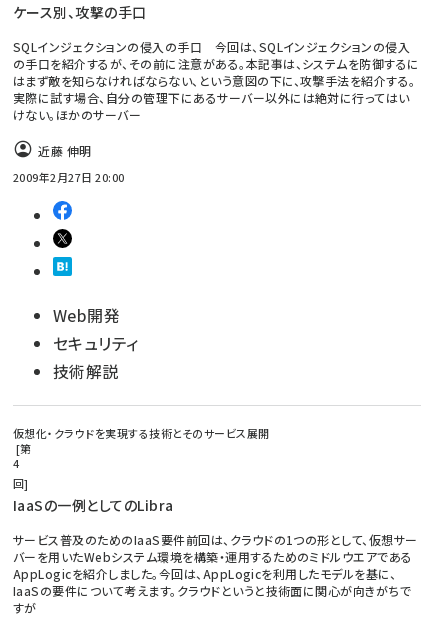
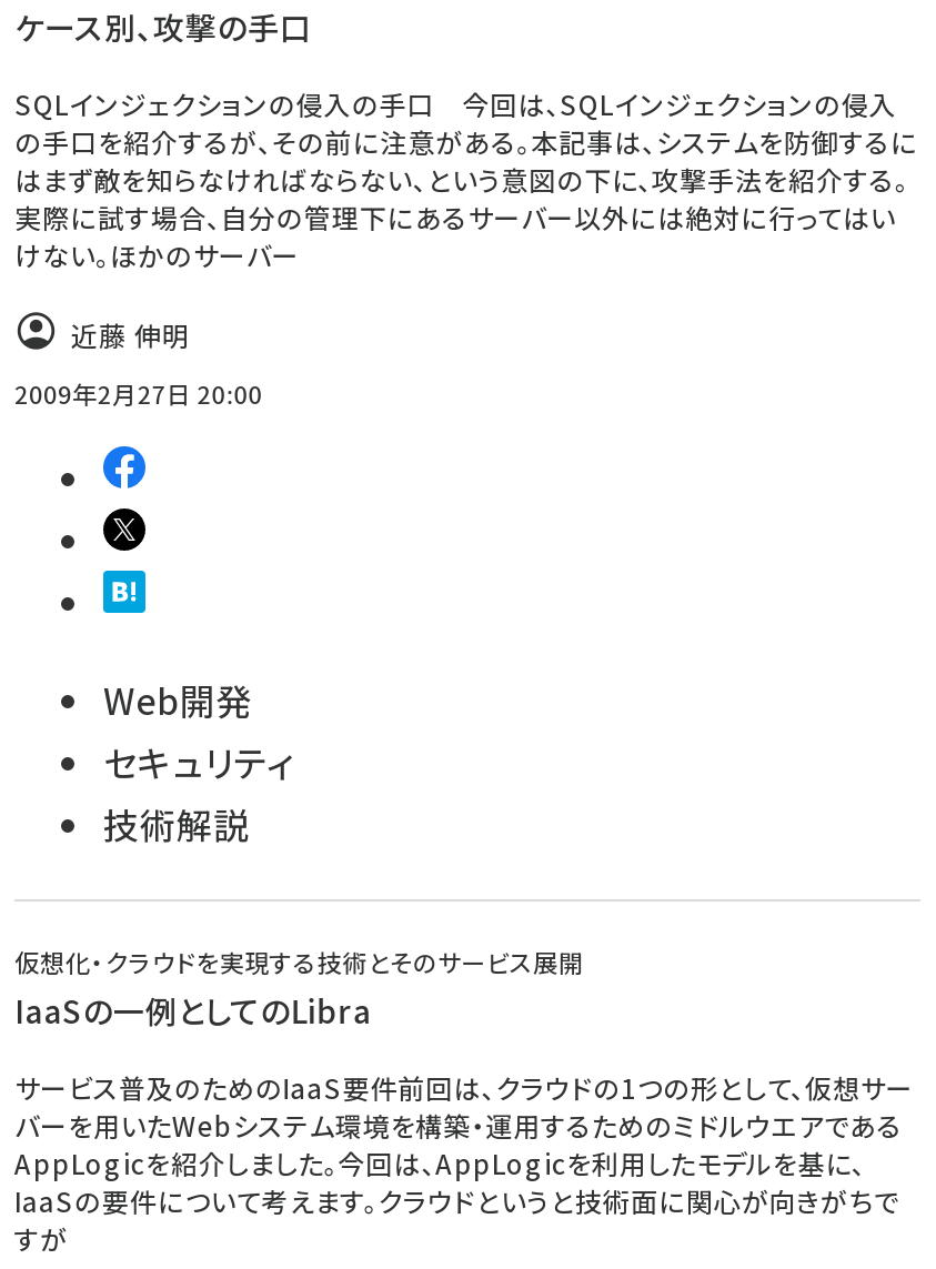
- 第
- 4
- 回
